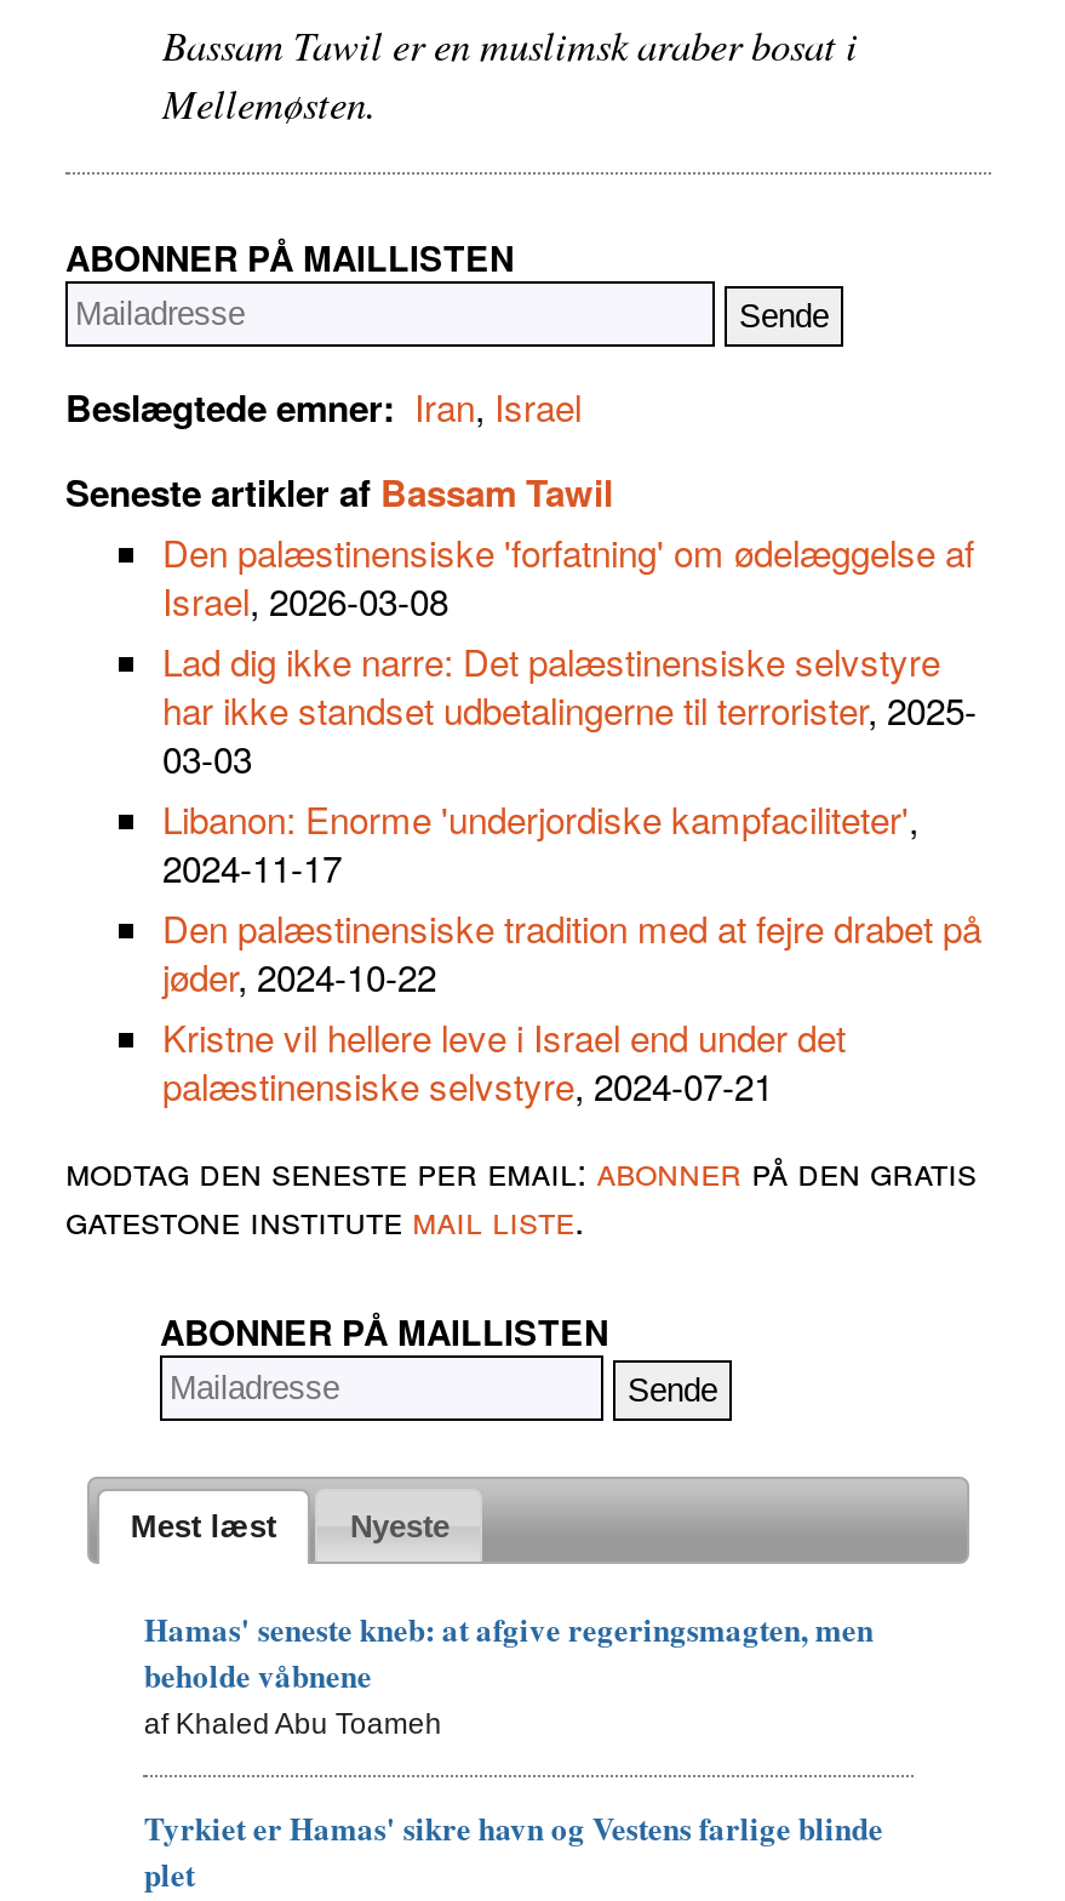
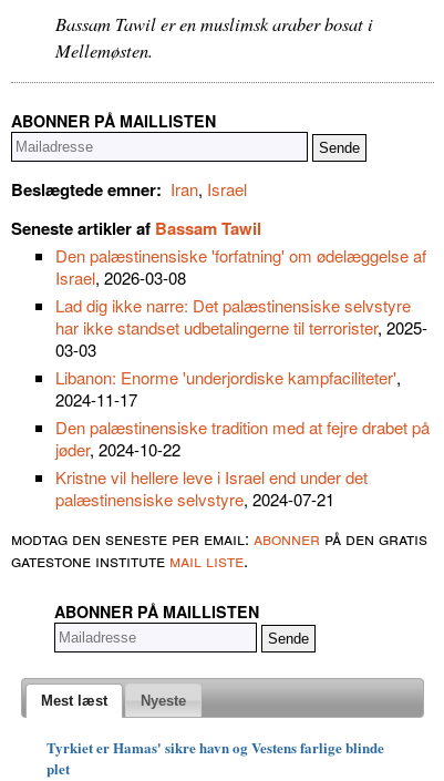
- Hamas' seneste kneb: at afgive regeringsmagten, men
- beholde våbnene
- af Khaled Abu Toameh
